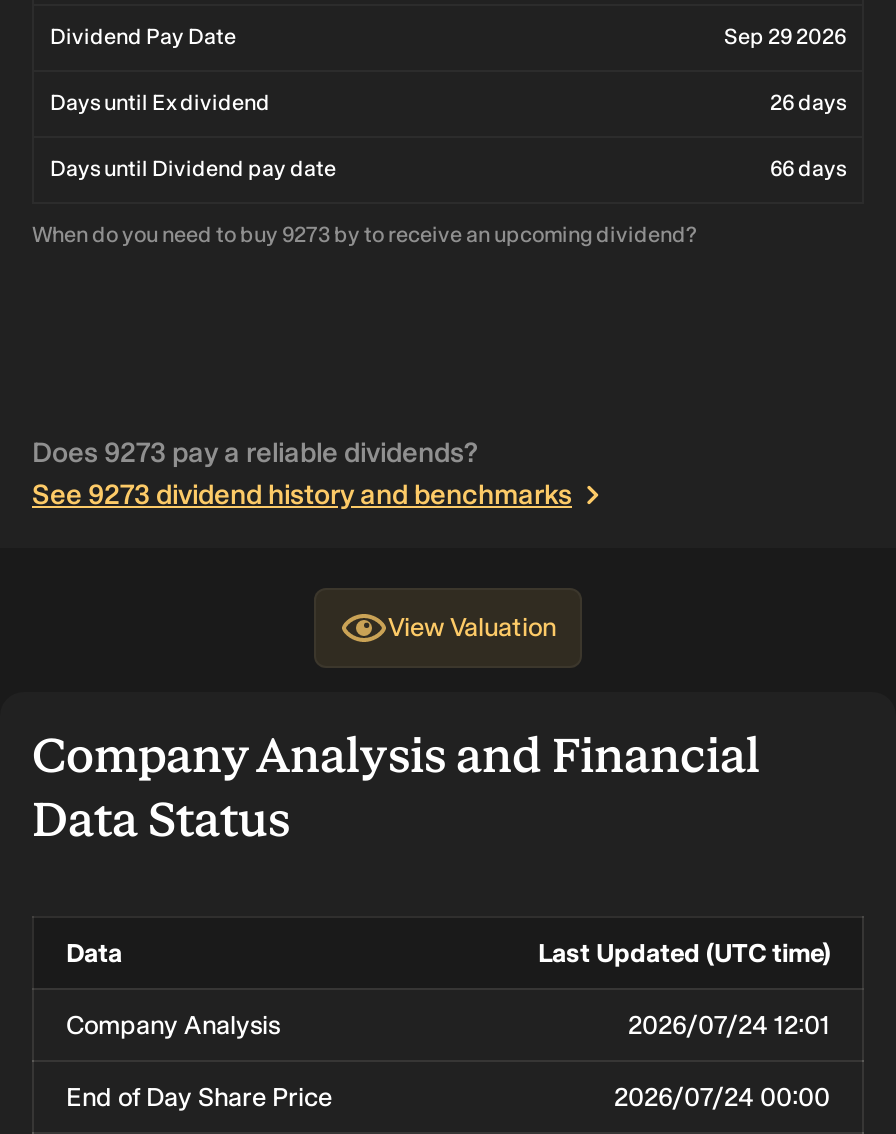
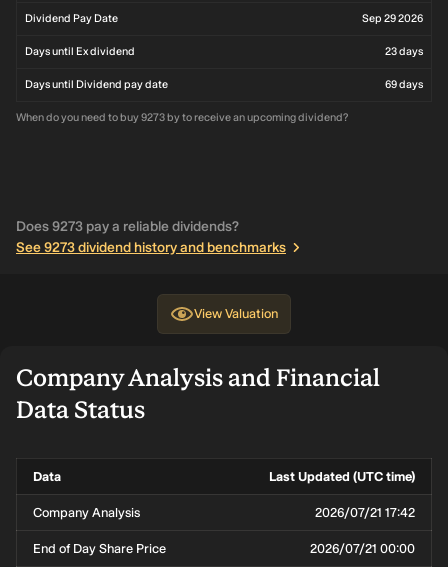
- 26 days
+ 23 days

- 66 days
+ 69 days

- 2026/07/24 12:01
+ 2026/07/21 17:42

- 2026/07/24 00:00
+ 2026/07/21 00:00
